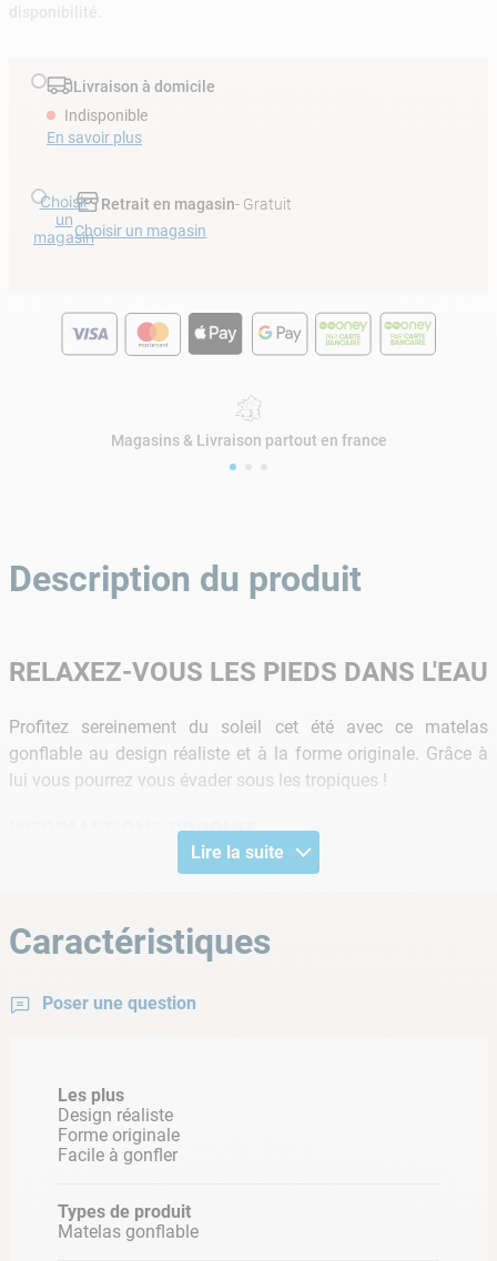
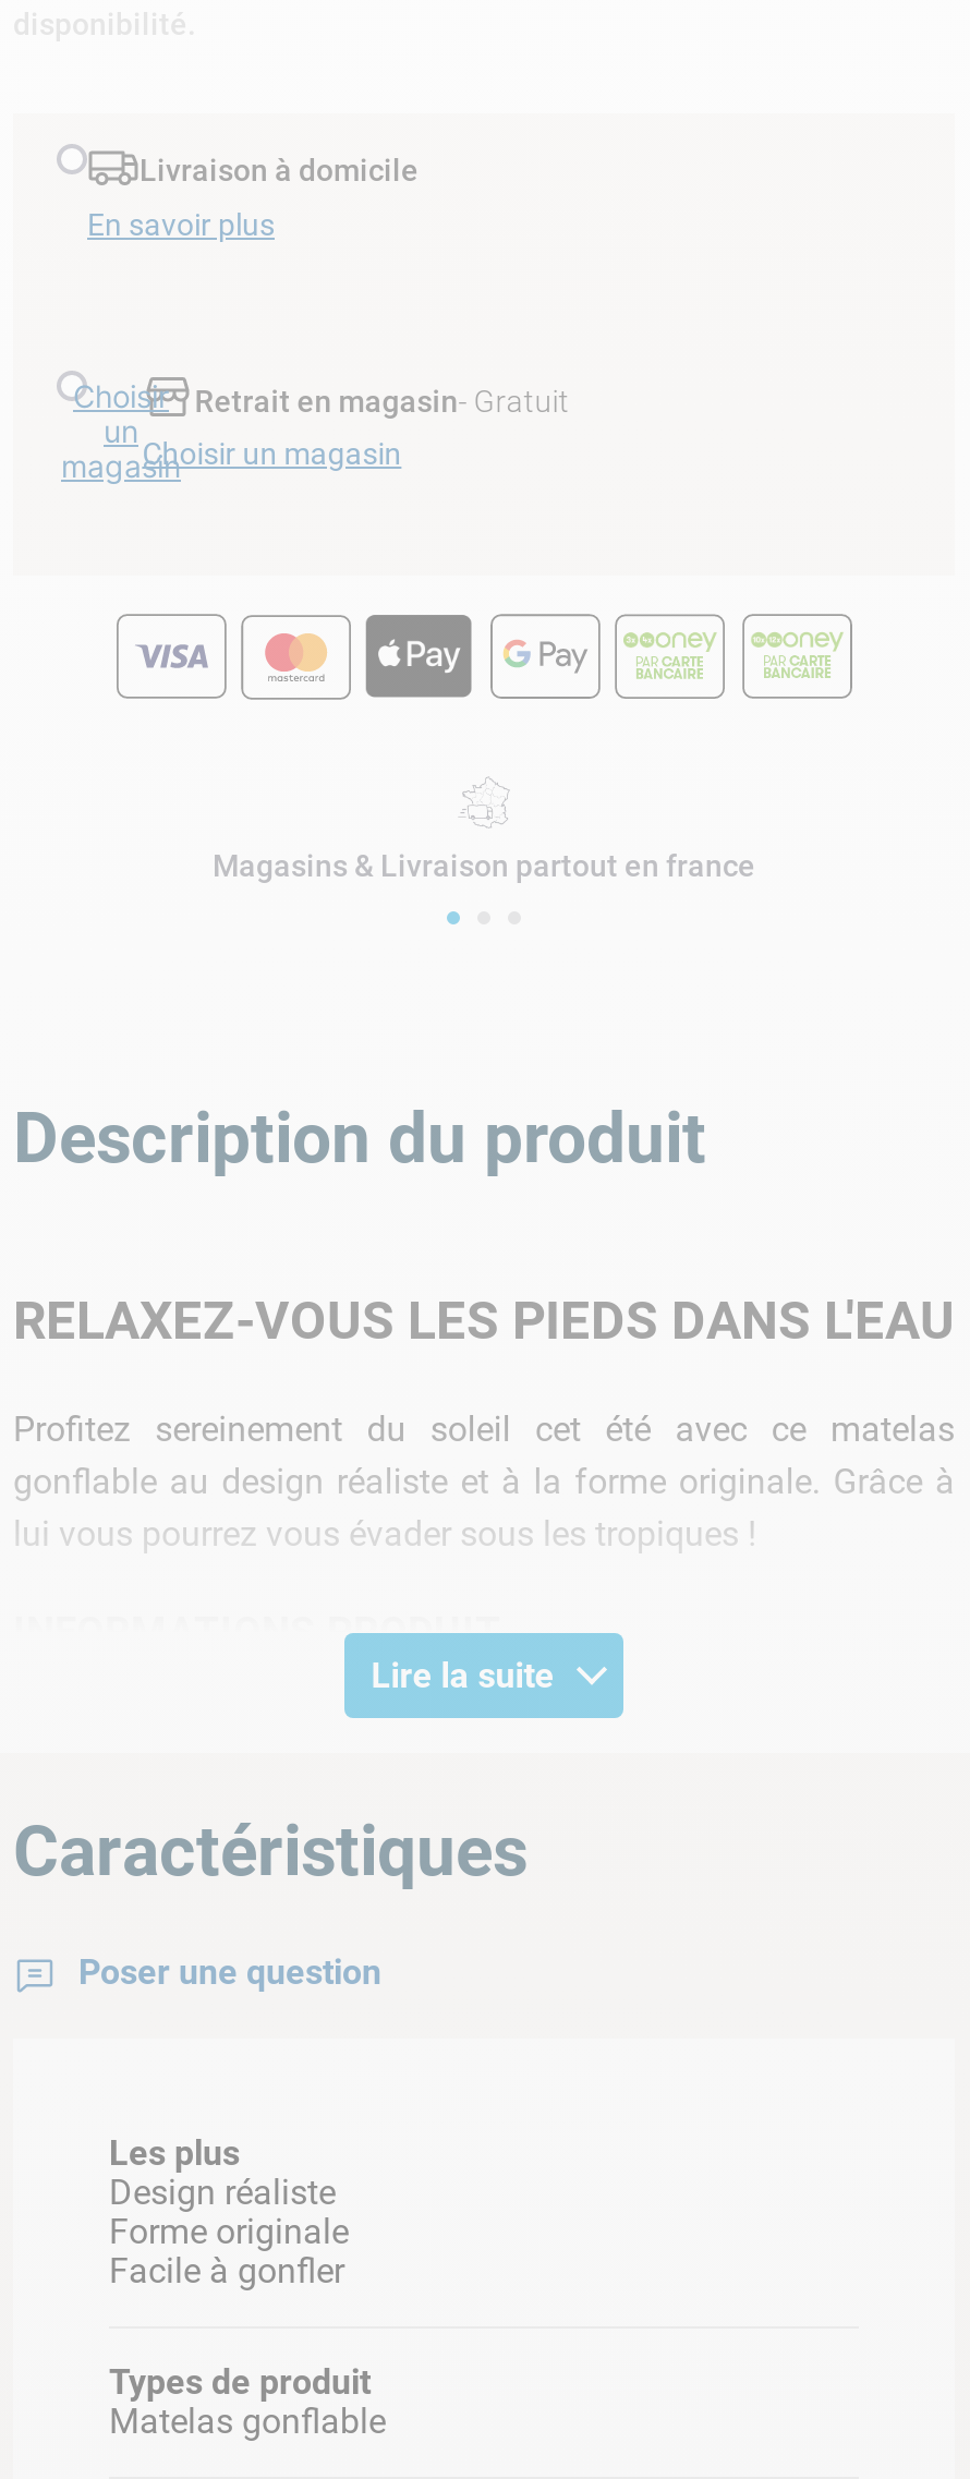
- Indisponible

moved up: En savoir plus
